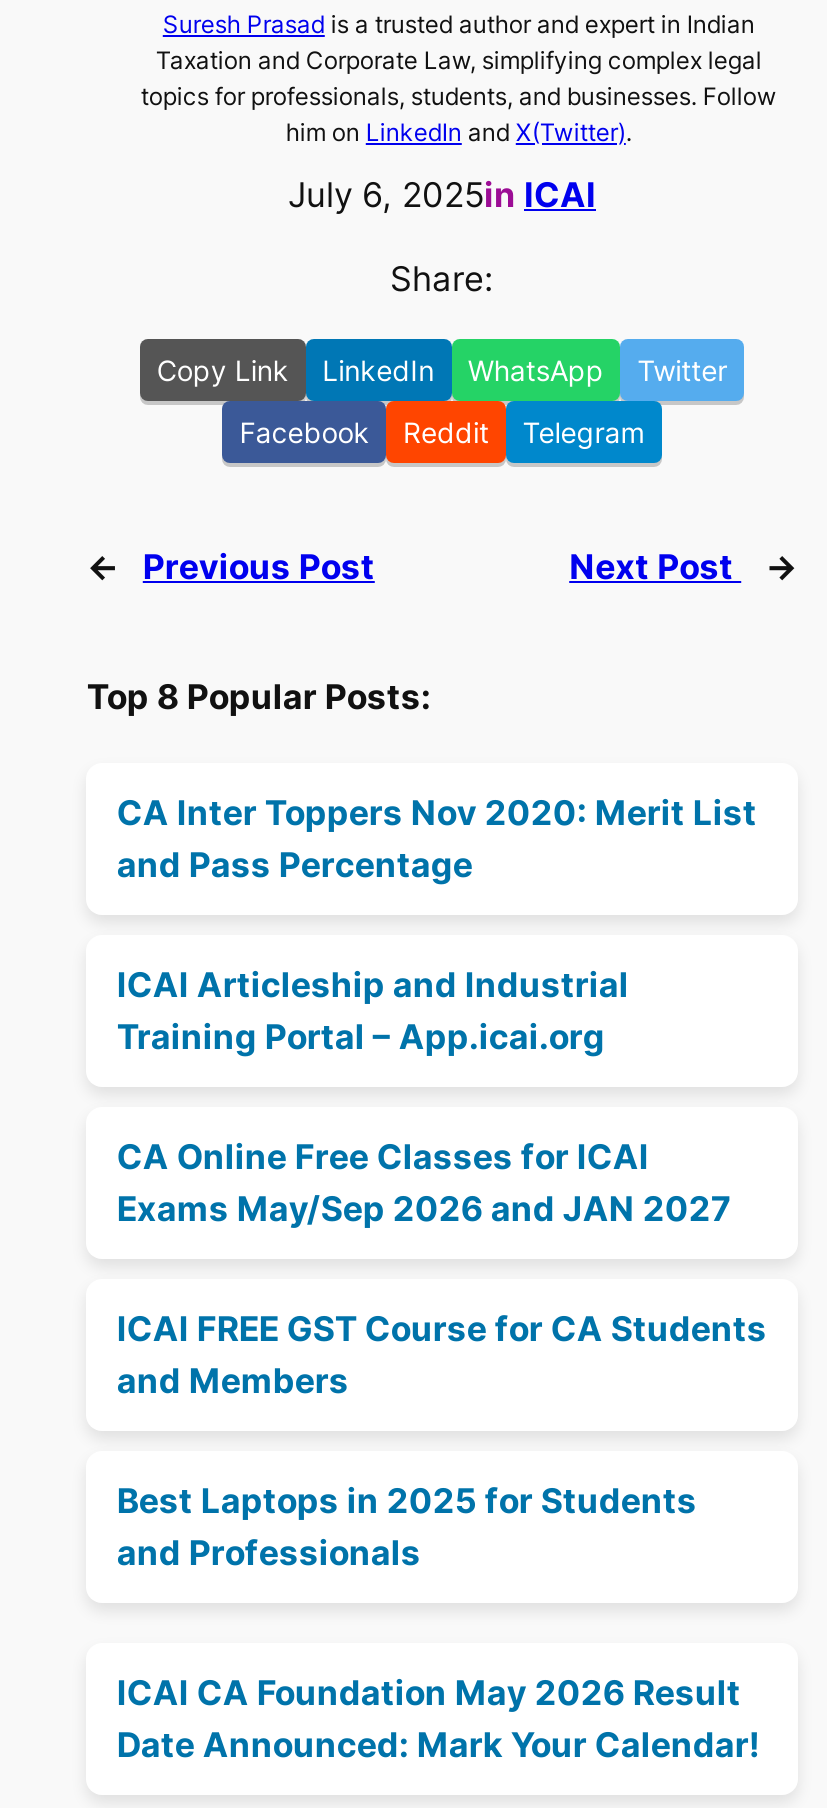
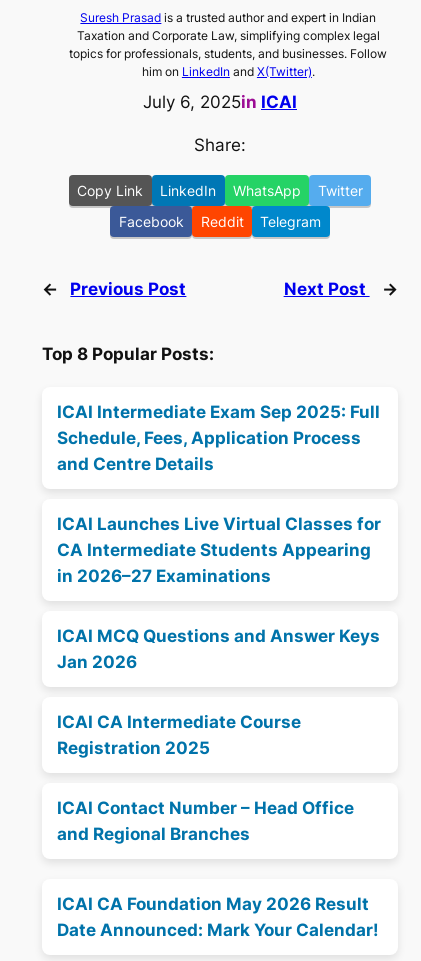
- CA Inter Toppers Nov 2020: Merit List
- and Pass Percentage
+ ICAI Intermediate Exam Sep 2025: Full
+ Schedule, Fees, Application Process
+ and Centre Details

- ICAI Articleship and Industrial
- Training Portal – App.icai.org
+ ICAI Launches Live Virtual Classes for
+ CA Intermediate Students Appearing
+ in 2026–27 Examinations

- CA Online Free Classes for ICAI
- Exams May/Sep 2026 and JAN 2027
+ ICAI MCQ Questions and Answer Keys
+ Jan 2026

- ICAI FREE GST Course for CA Students
- and Members
+ ICAI CA Intermediate Course
+ Registration 2025

- Best Laptops in 2025 for Students
- and Professionals
+ ICAI Contact Number – Head Office
+ and Regional Branches
